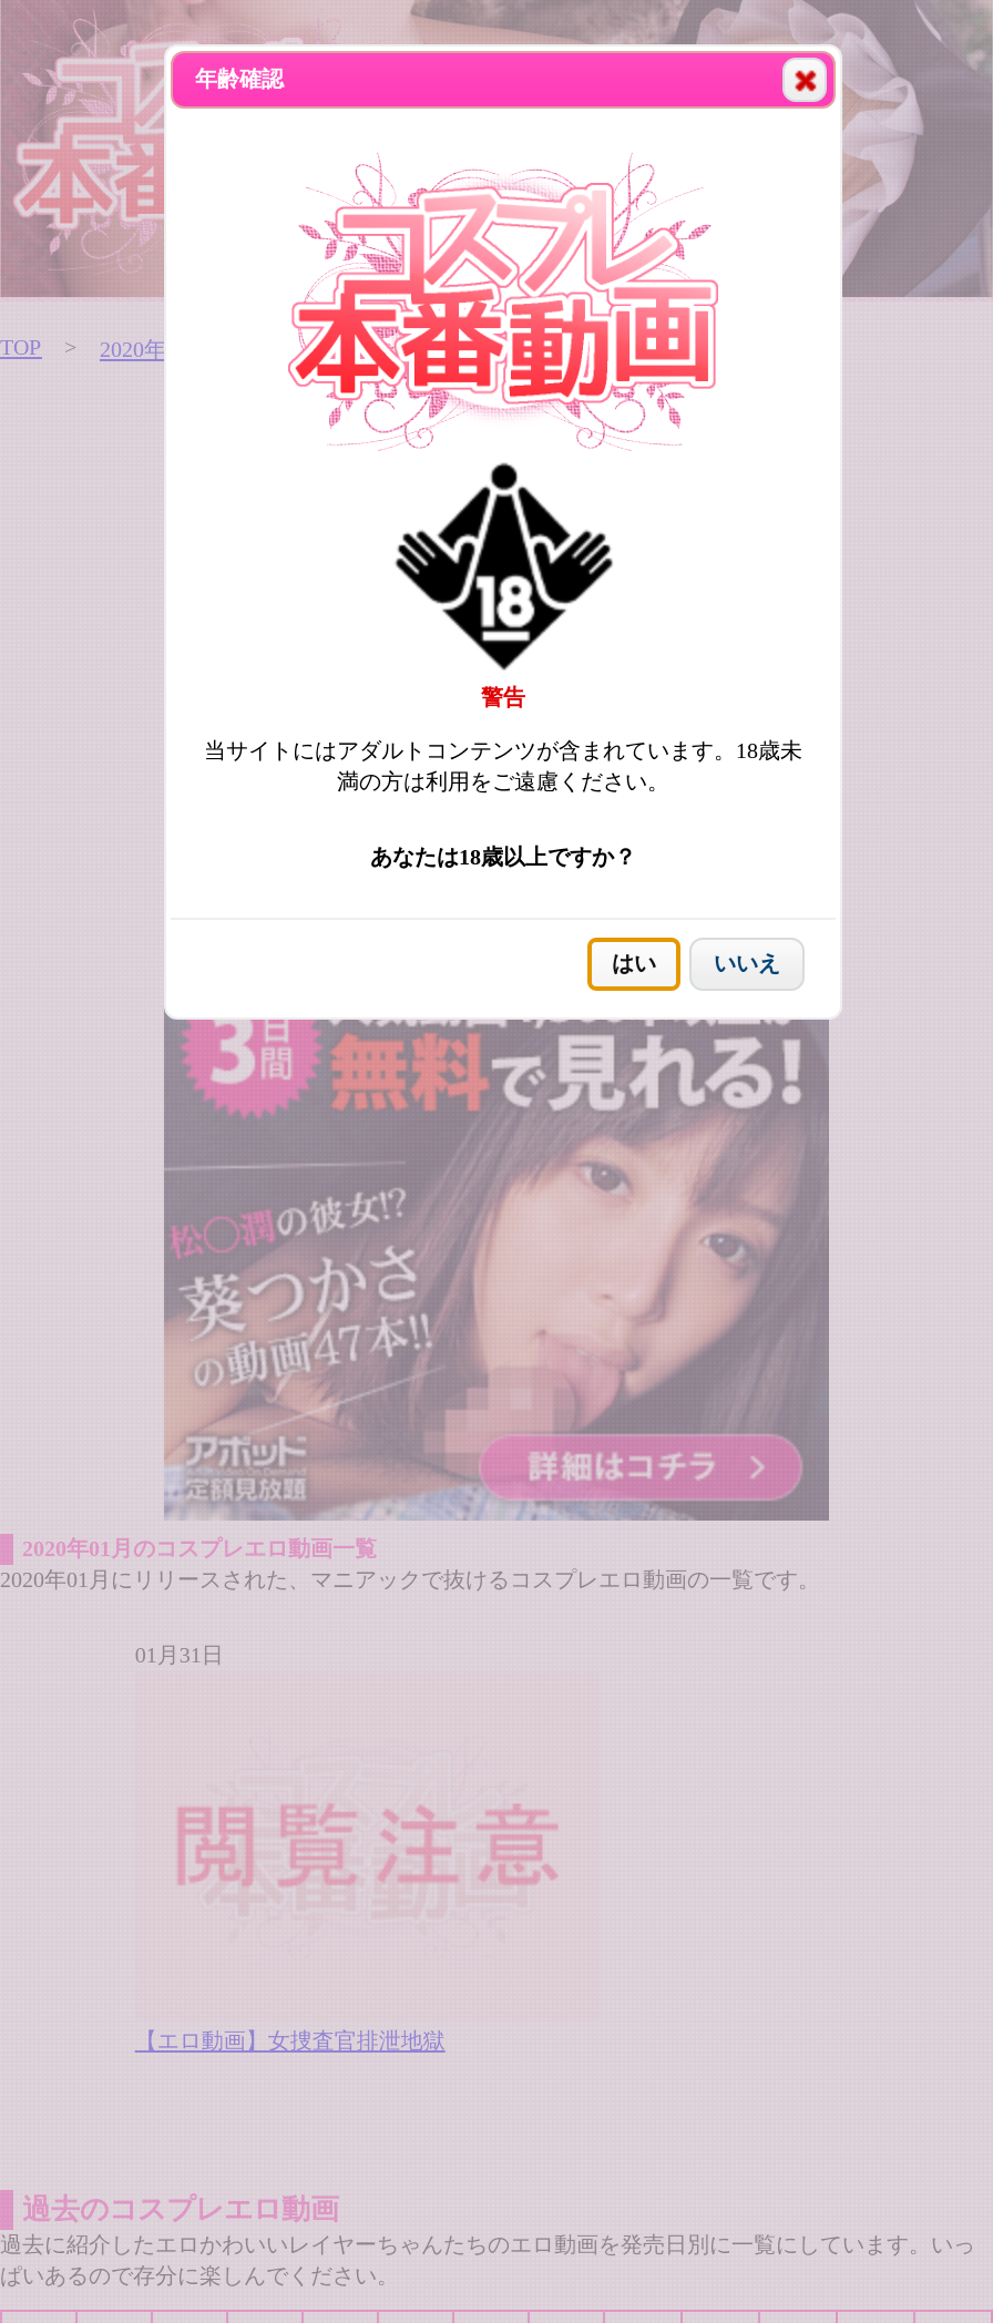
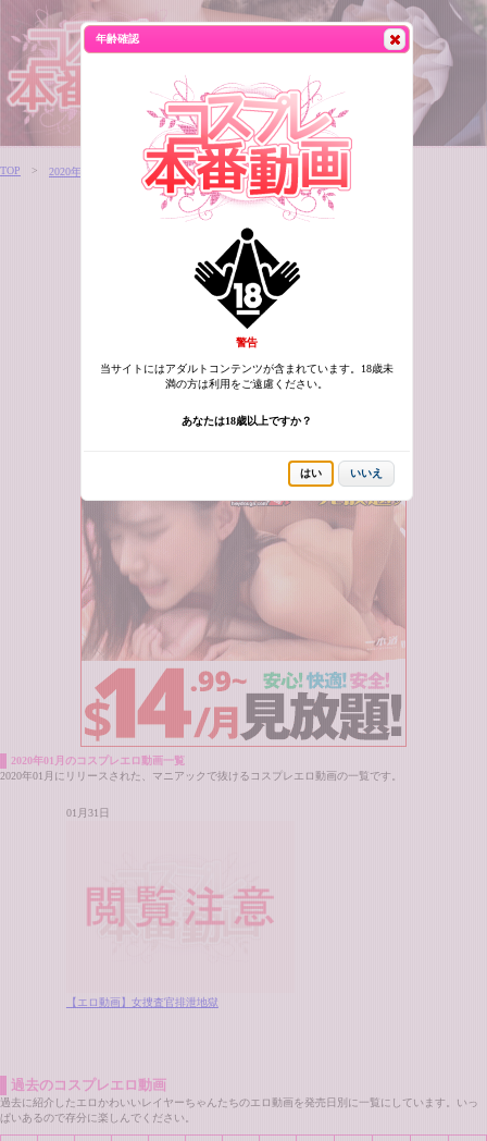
- [image]
+ [image]
